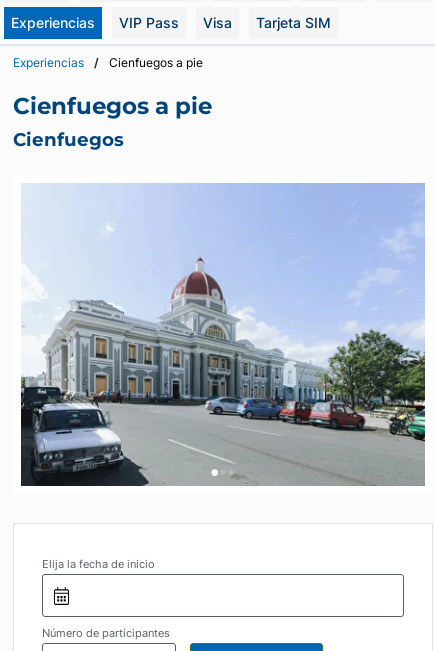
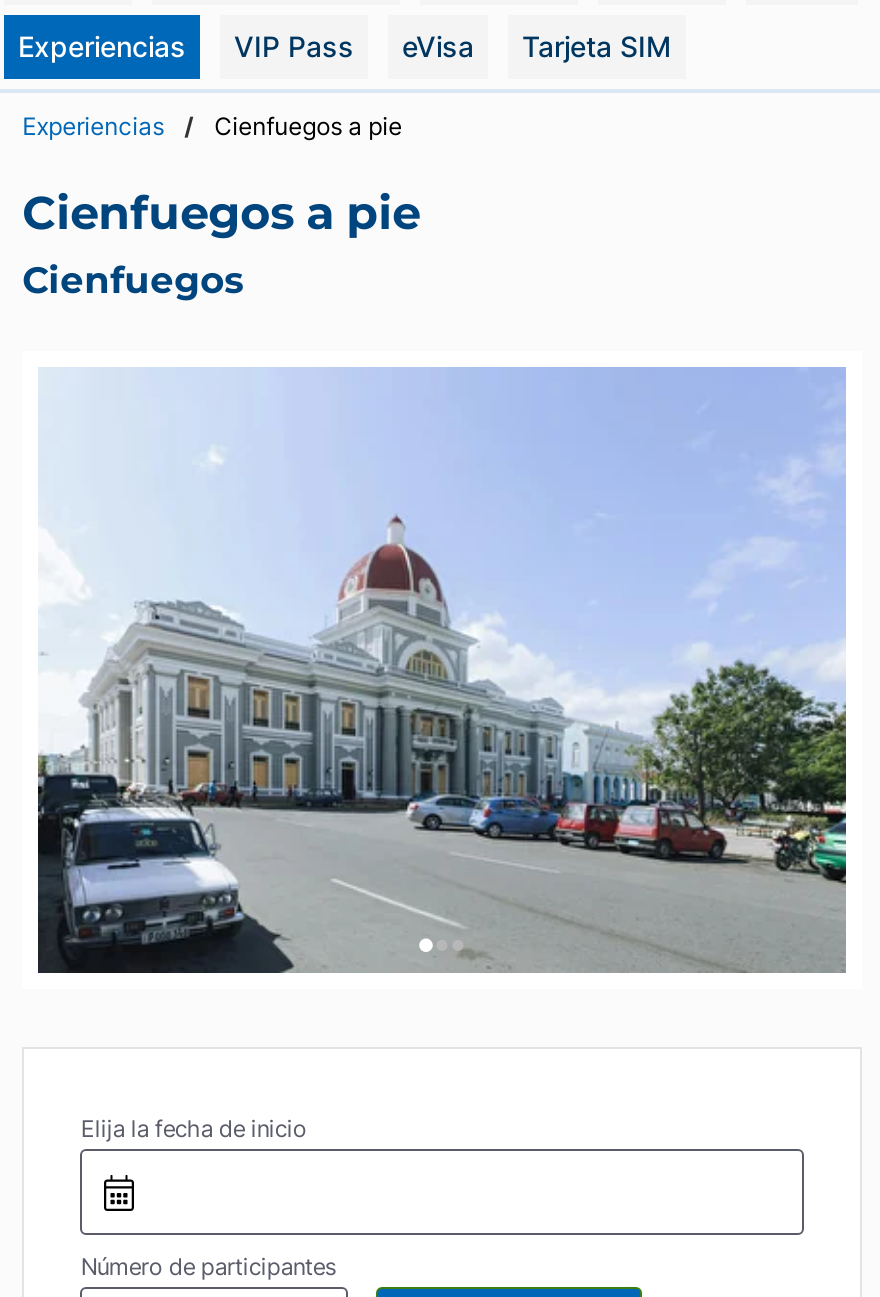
- Visa
+ eVisa
